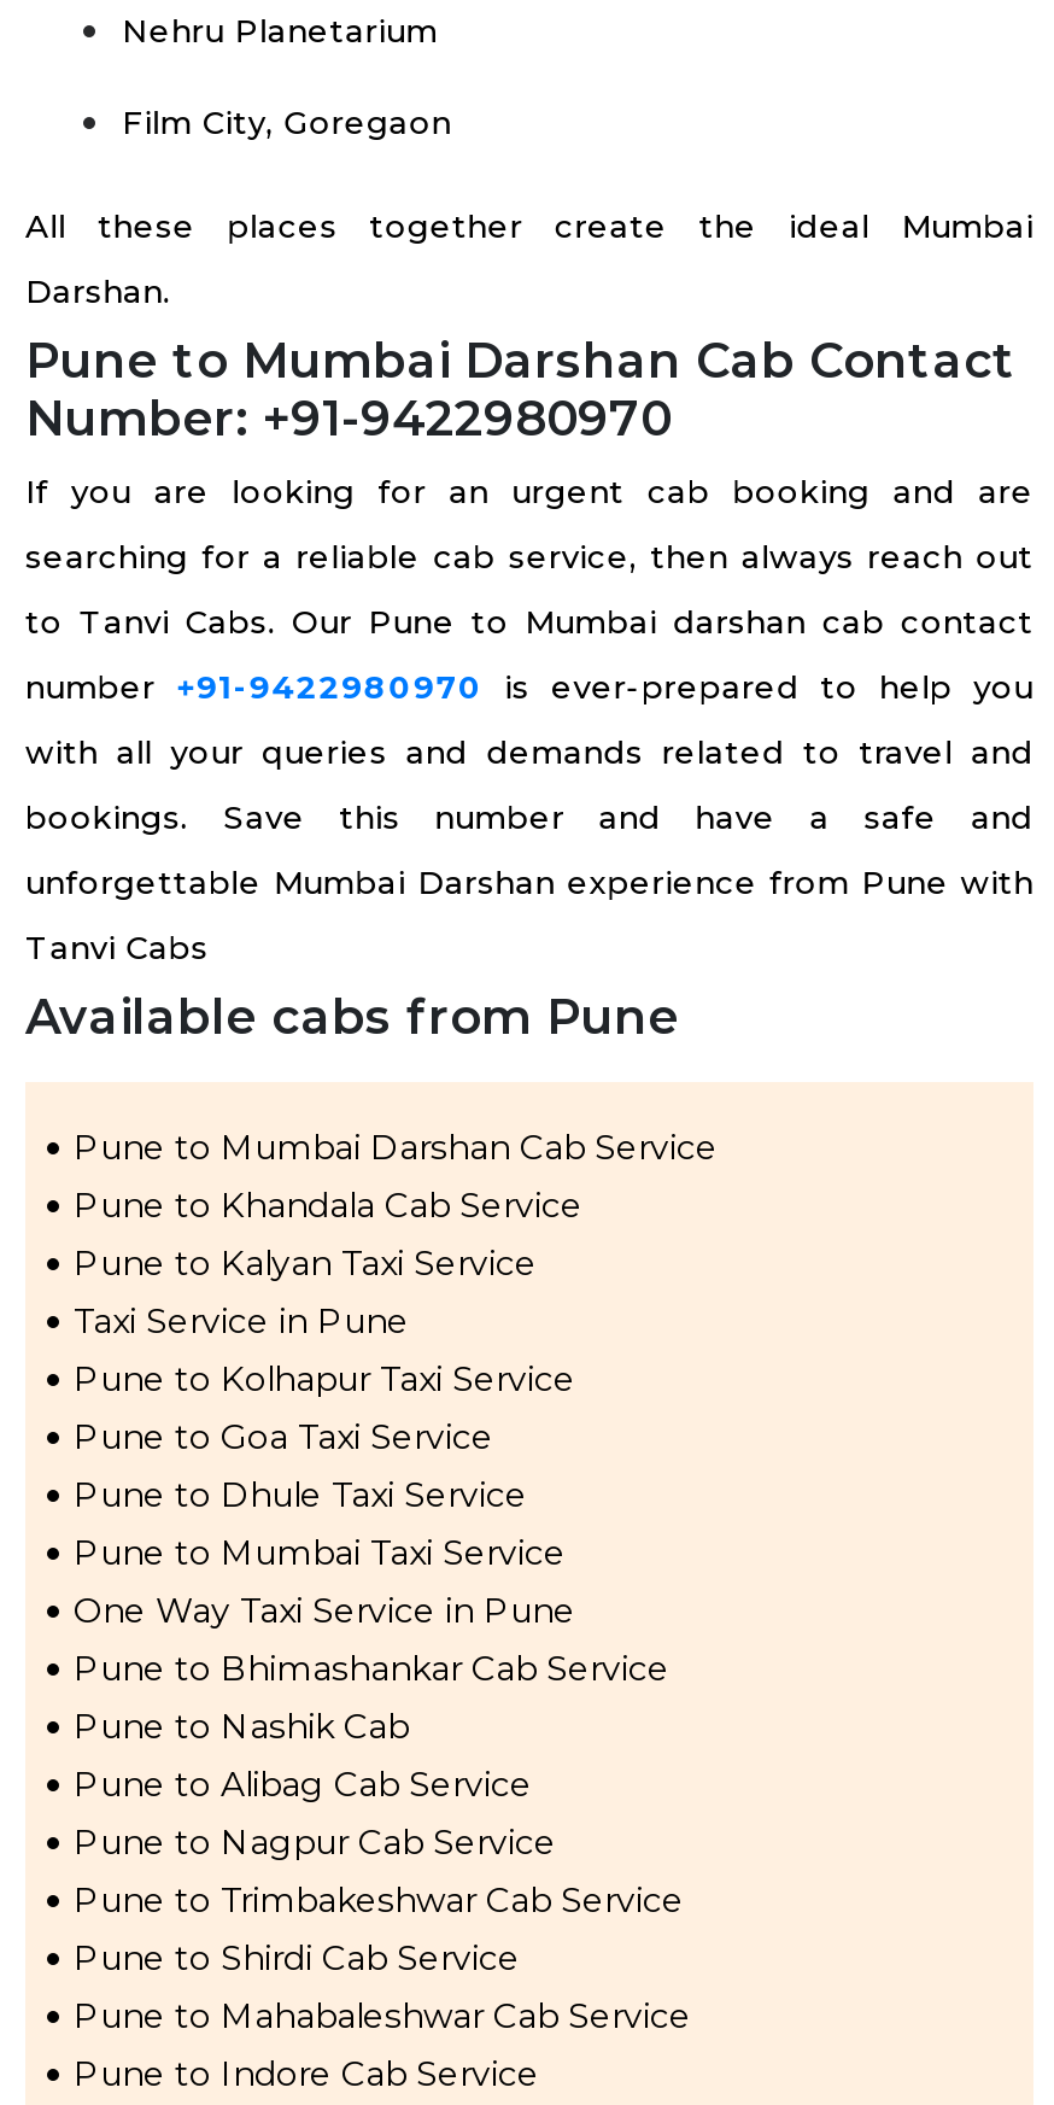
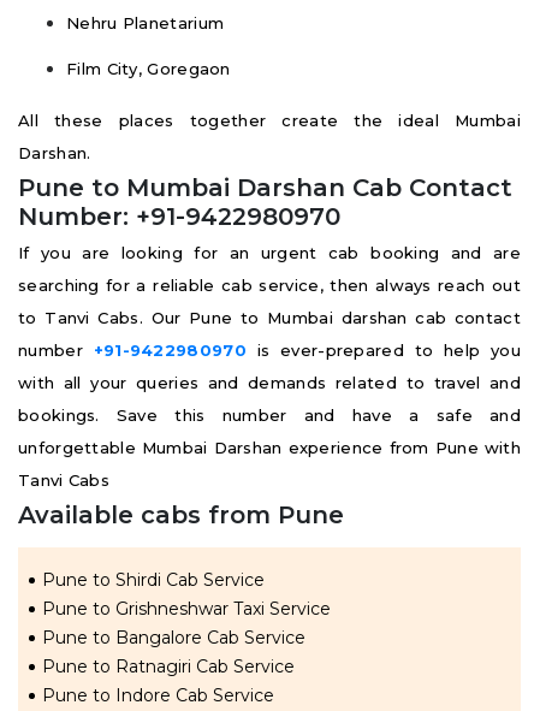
- Pune to Mumbai Darshan Cab Service
- Pune to Khandala Cab Service
- Pune to Kalyan Taxi Service
- Taxi Service in Pune
- Pune to Kolhapur Taxi Service
- Pune to Goa Taxi Service
- Pune to Dhule Taxi Service
- Pune to Mumbai Taxi Service
- One Way Taxi Service in Pune
- Pune to Bhimashankar Cab Service
- Pune to Nashik Cab
- Pune to Alibag Cab Service
- Pune to Nagpur Cab Service
- Pune to Trimbakeshwar Cab Service

moved up: Pune to Shirdi Cab Service

- Pune to Mahabaleshwar Cab Service
+ Pune to Grishneshwar Taxi Service
+ Pune to Bangalore Cab Service
+ Pune to Ratnagiri Cab Service
